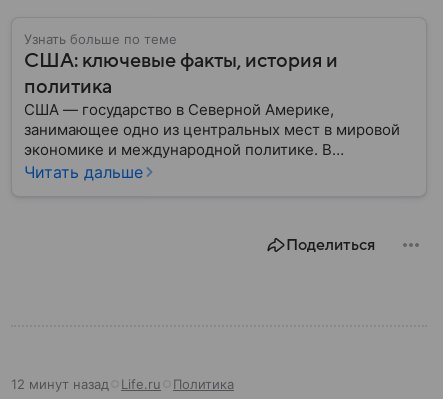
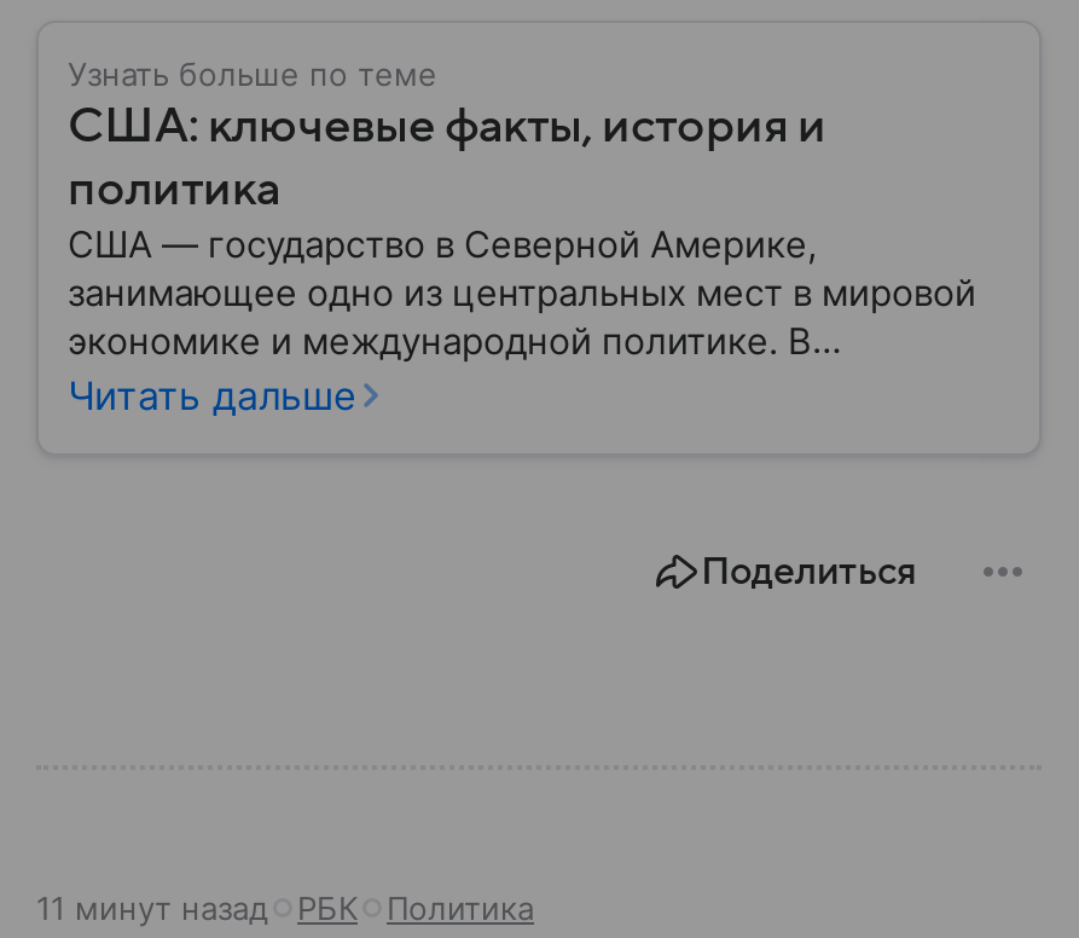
- 12 минут назад
- Life.ru
+ 11 минут назад
+ РБК
